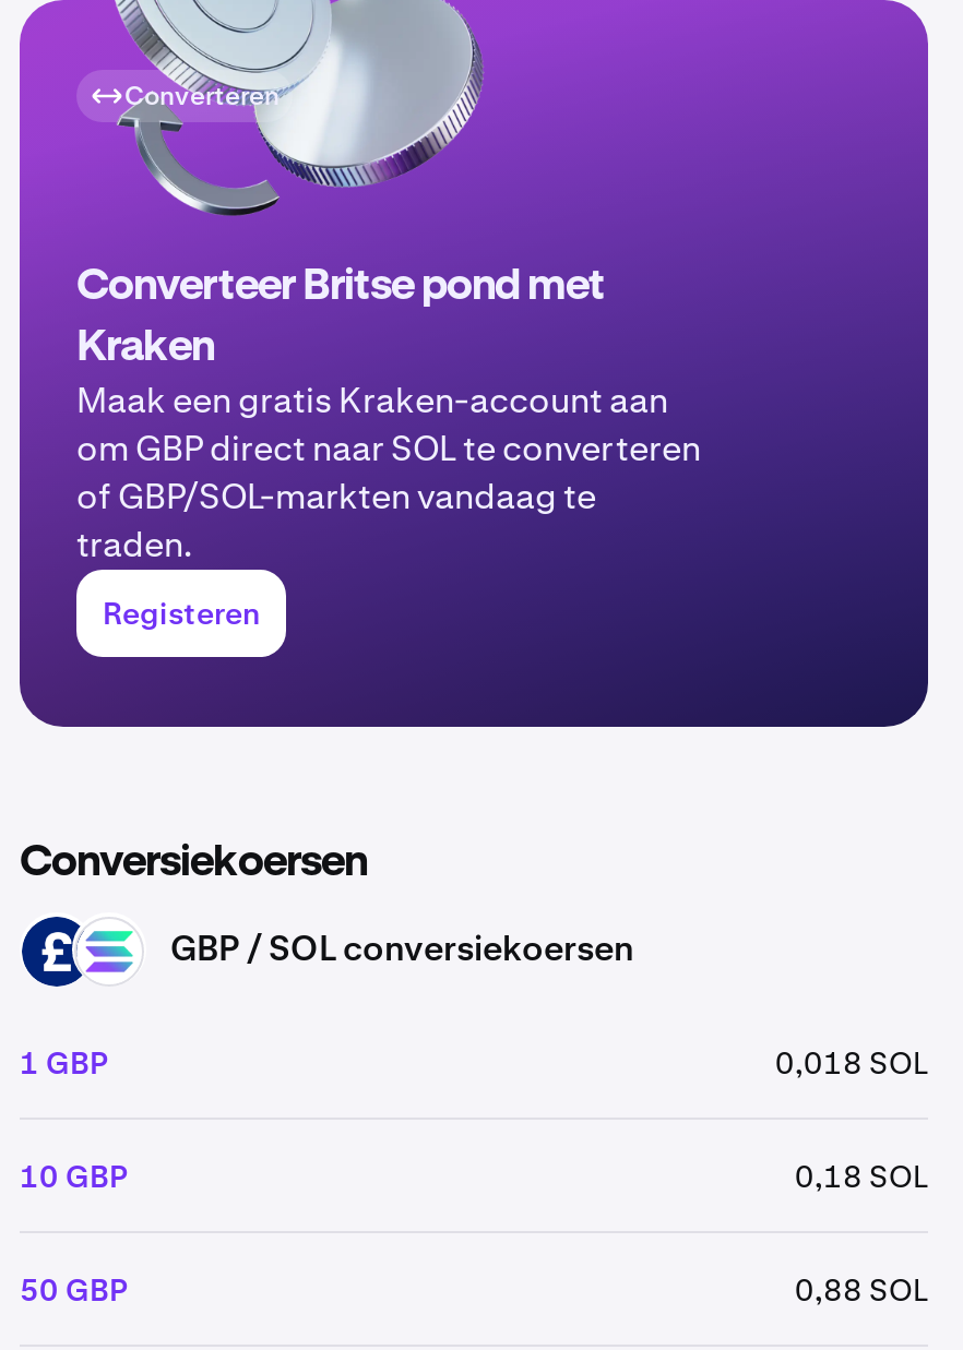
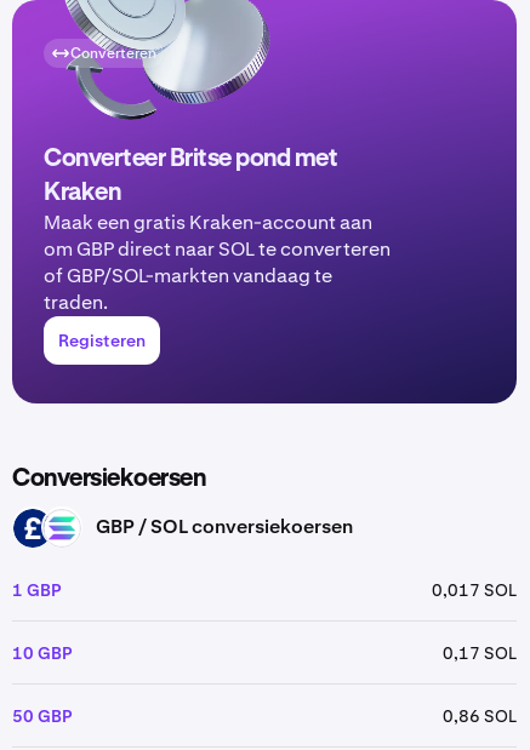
- 0,018 SOL
+ 0,017 SOL

- 0,18 SOL
+ 0,17 SOL

- 0,88 SOL
+ 0,86 SOL
